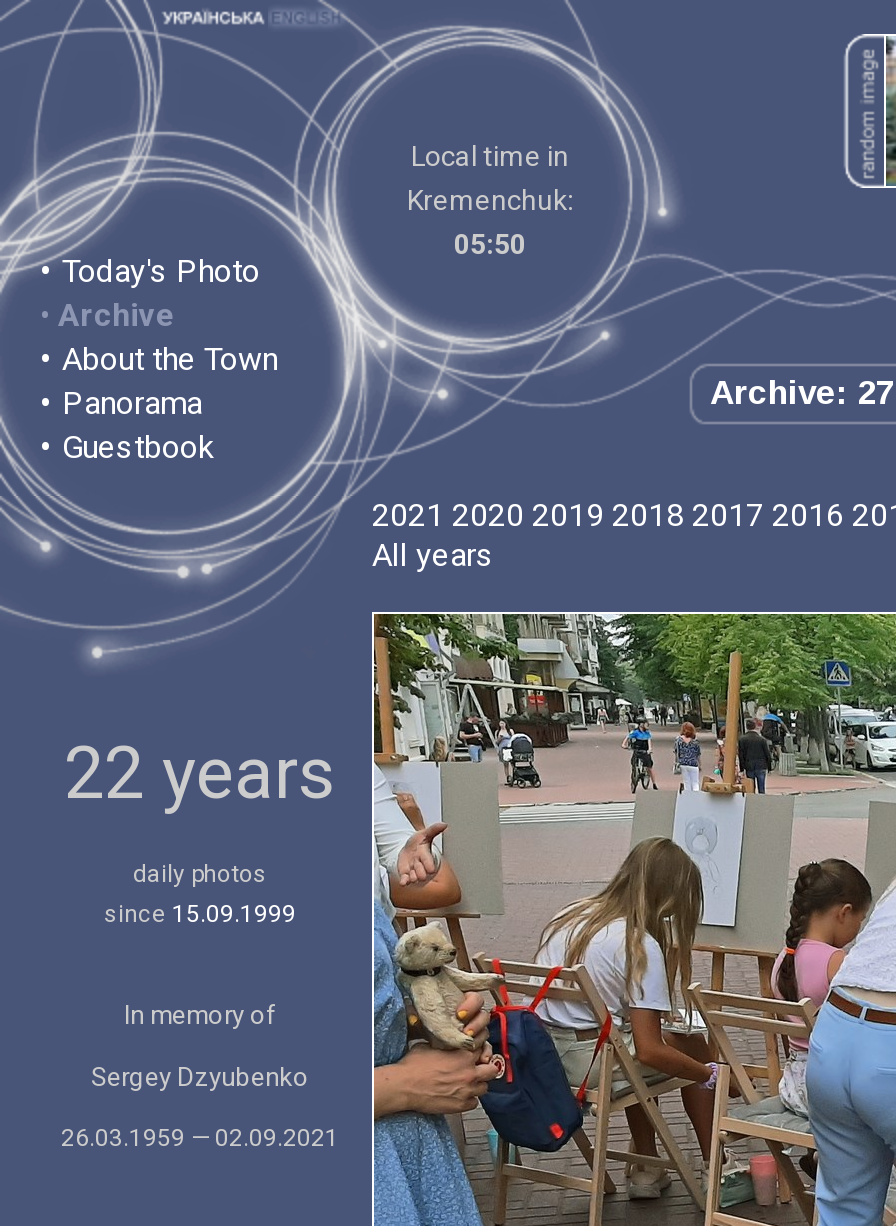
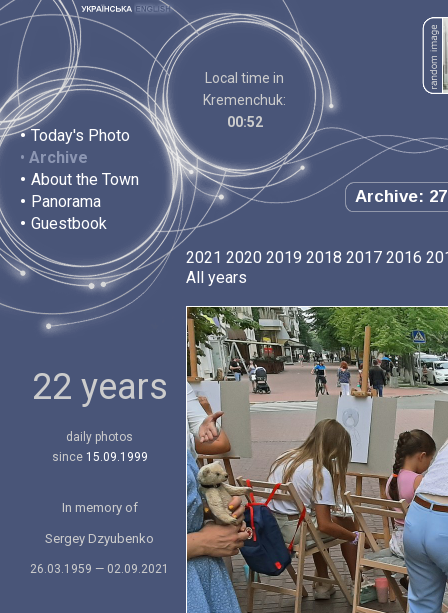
- 05:50
+ 00:52
